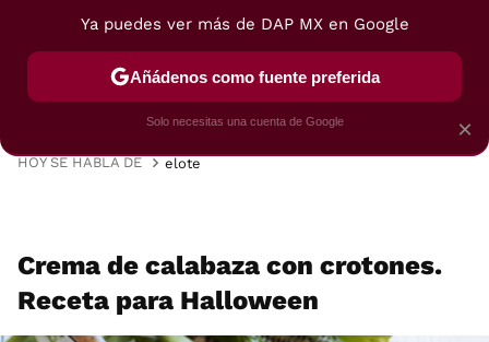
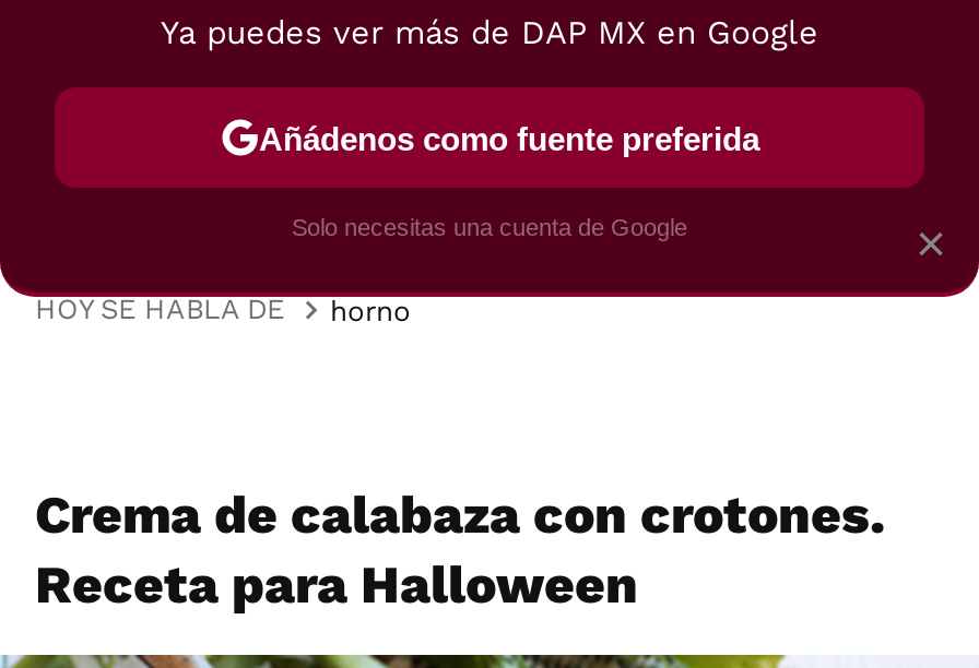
- elote
+ horno
